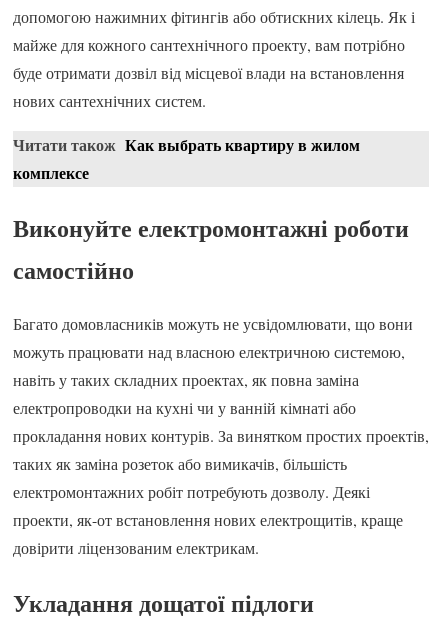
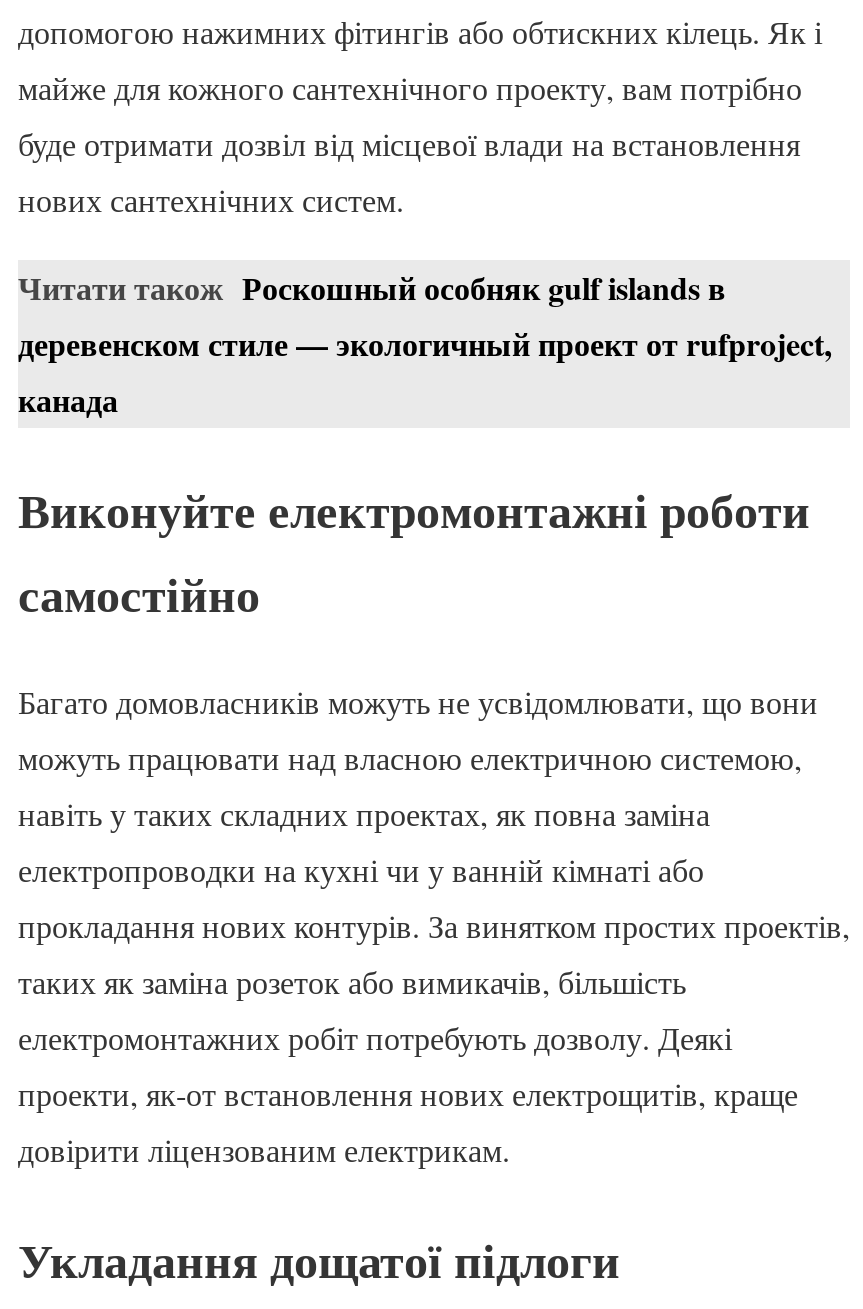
- Читати також Как выбрать квартиру в жилом
- комплексе
+ Читати також Роскошный особняк gulf islands в
+ деревенском стиле — экологичный проект от rufproject,
+ канада
